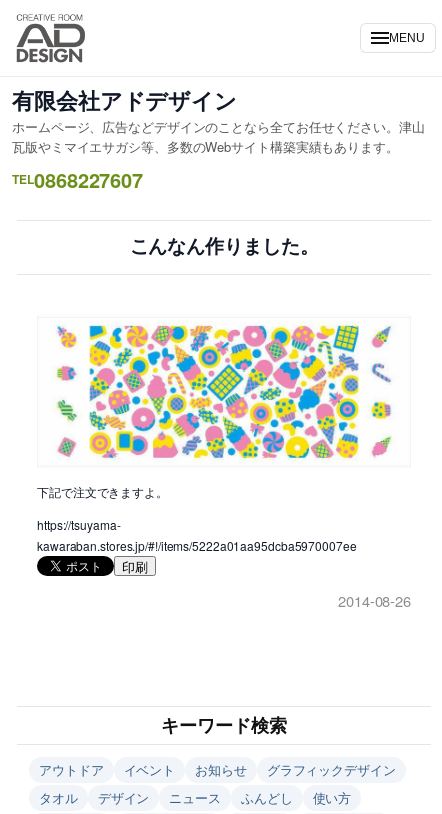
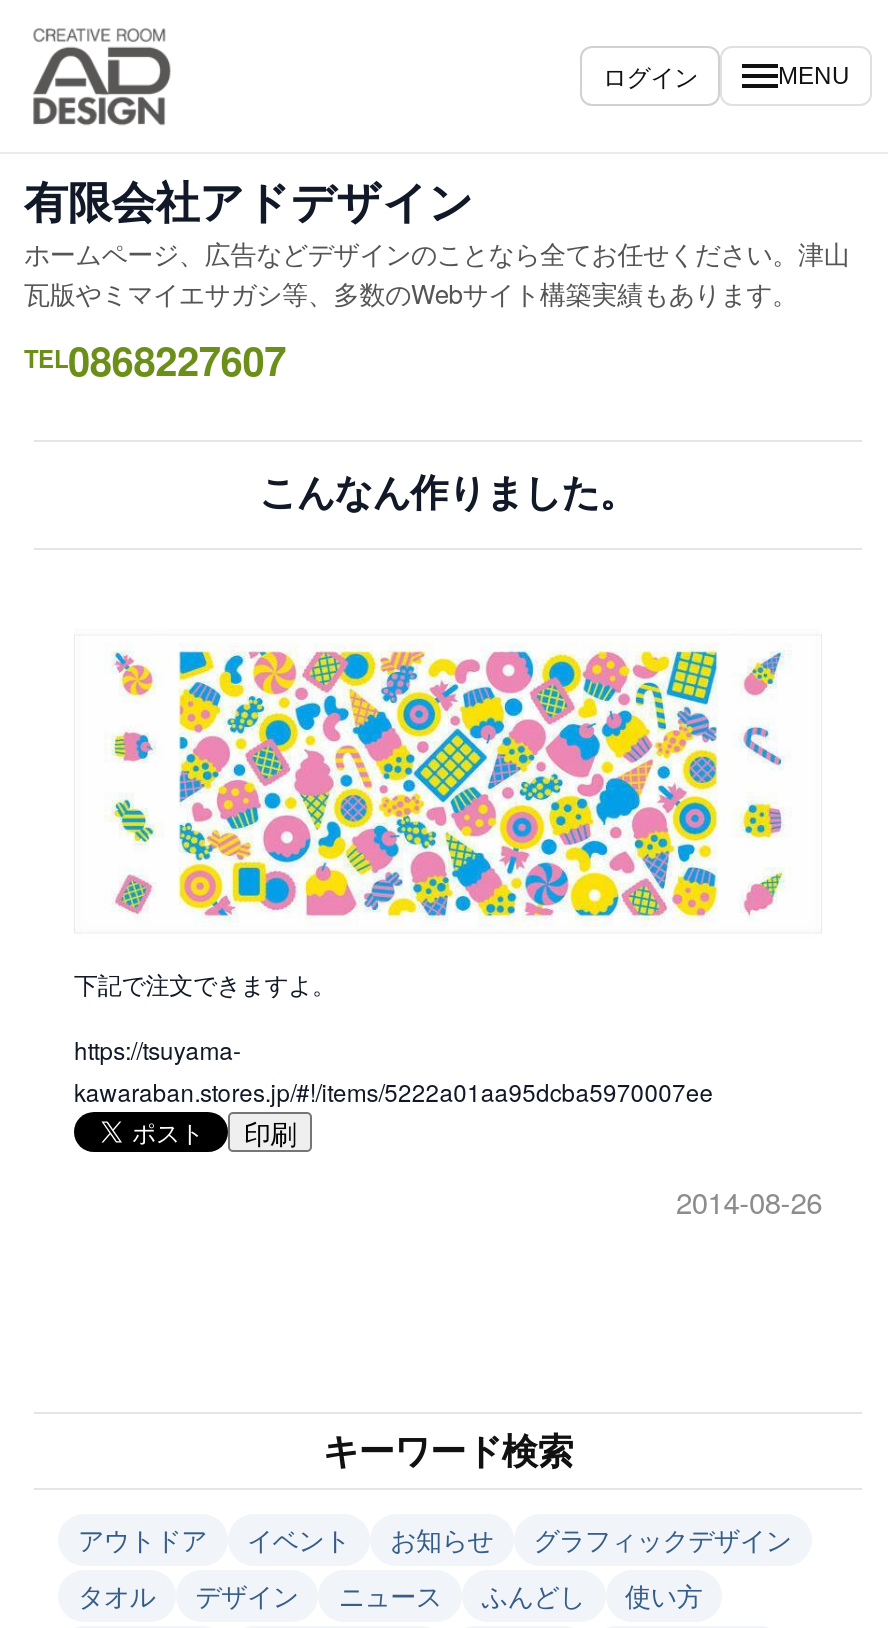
+ ログイン
